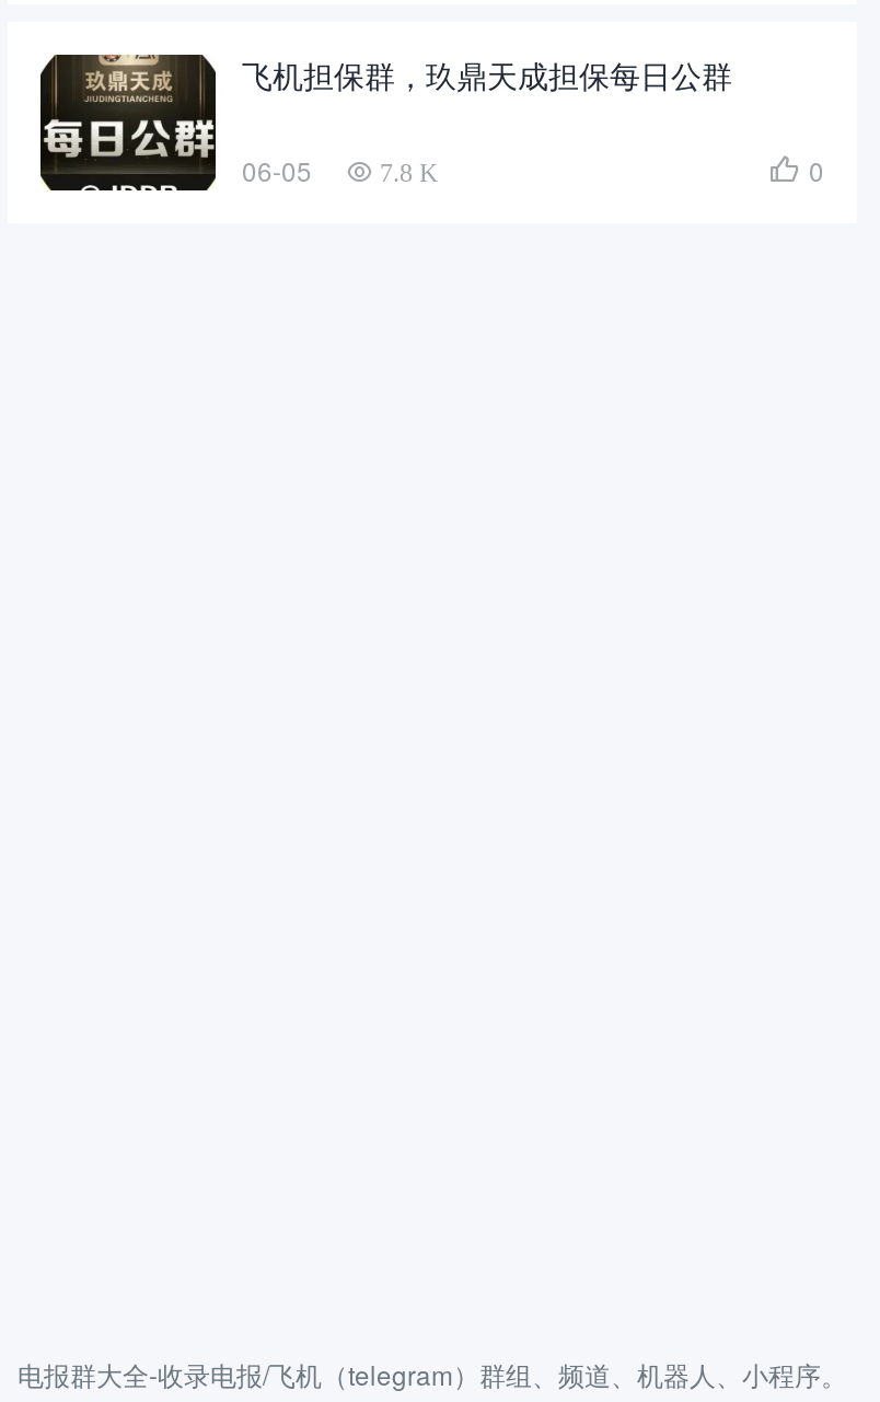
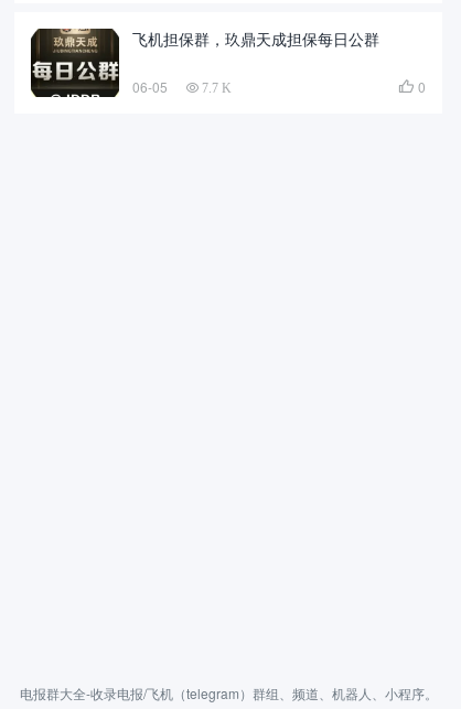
- 7.8 K
+ 7.7 K
